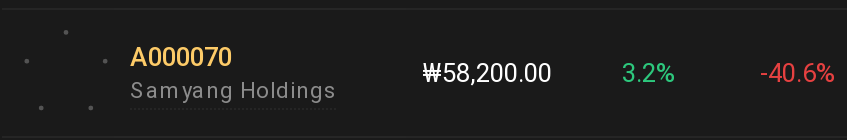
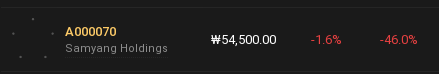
- ₩58,200.00
+ ₩54,500.00

- 3.2%
+ -1.6%

- -40.6%
+ -46.0%
